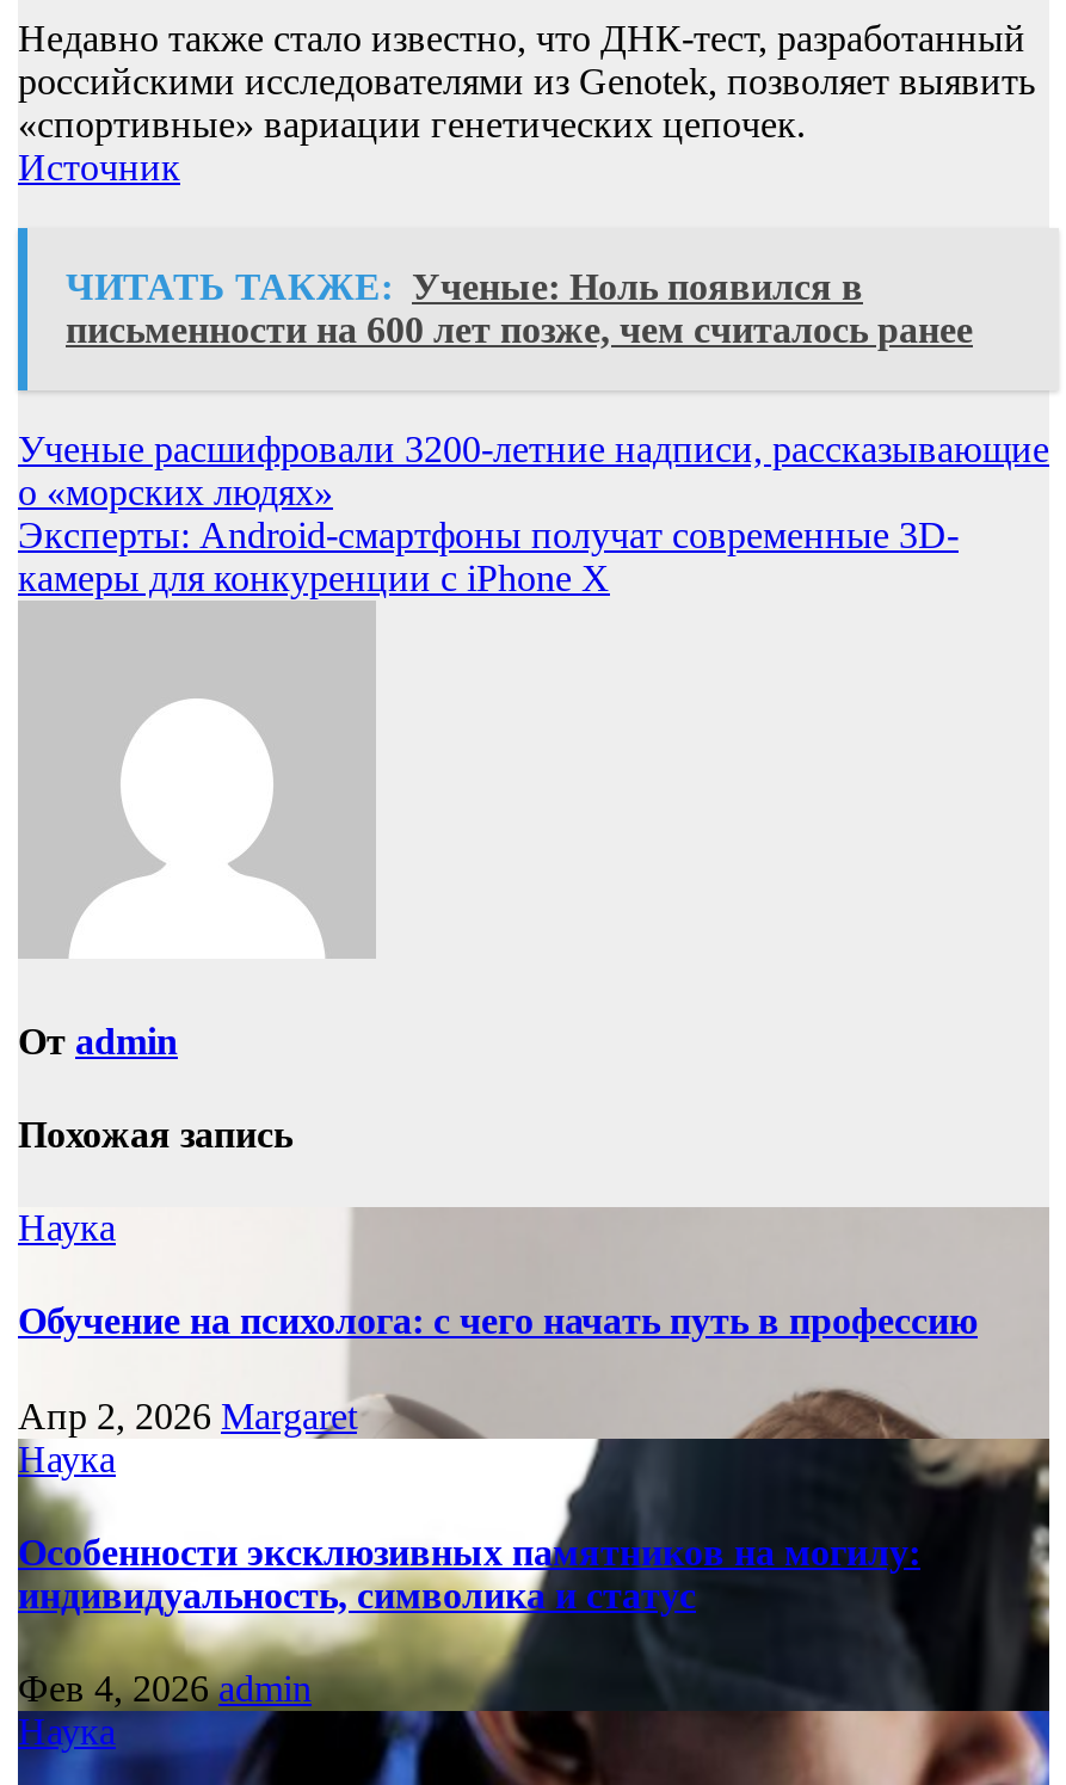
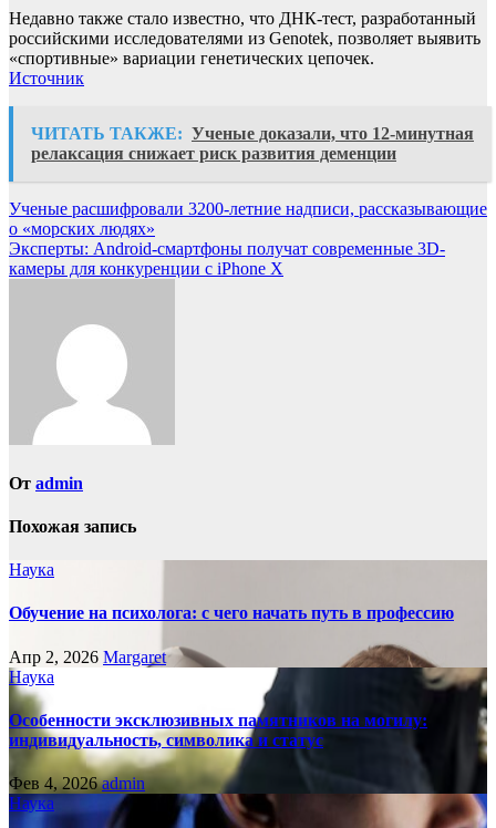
- ЧИТАТЬ ТАКЖЕ: Ученые: Ноль появился в
- письменности на 600 лет позже, чем считалось ранее
+ ЧИТАТЬ ТАКЖЕ: Ученые доказали, что 12-минутная
+ релаксация снижает риск развития деменции
